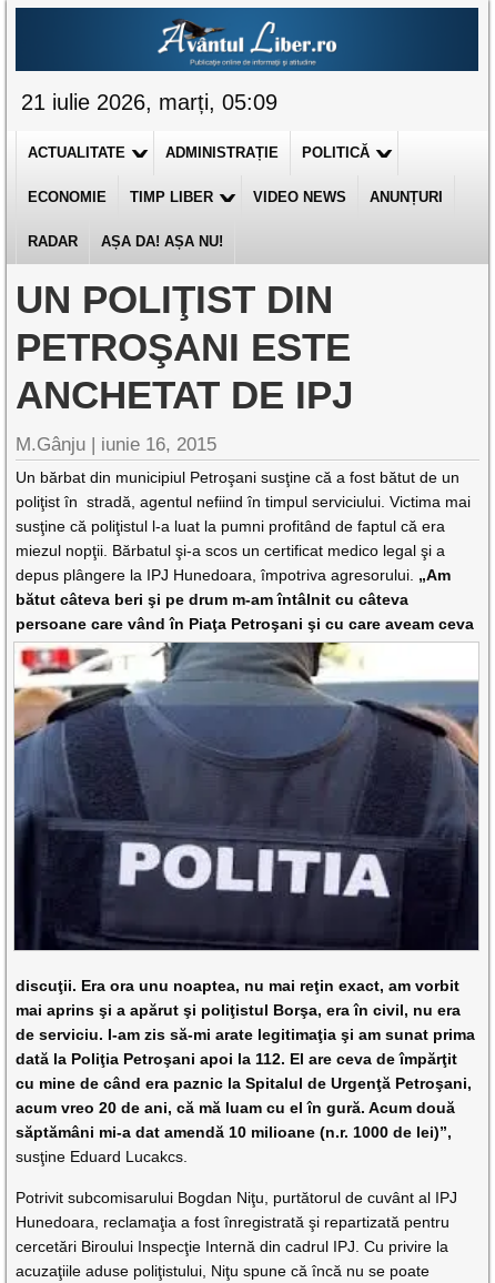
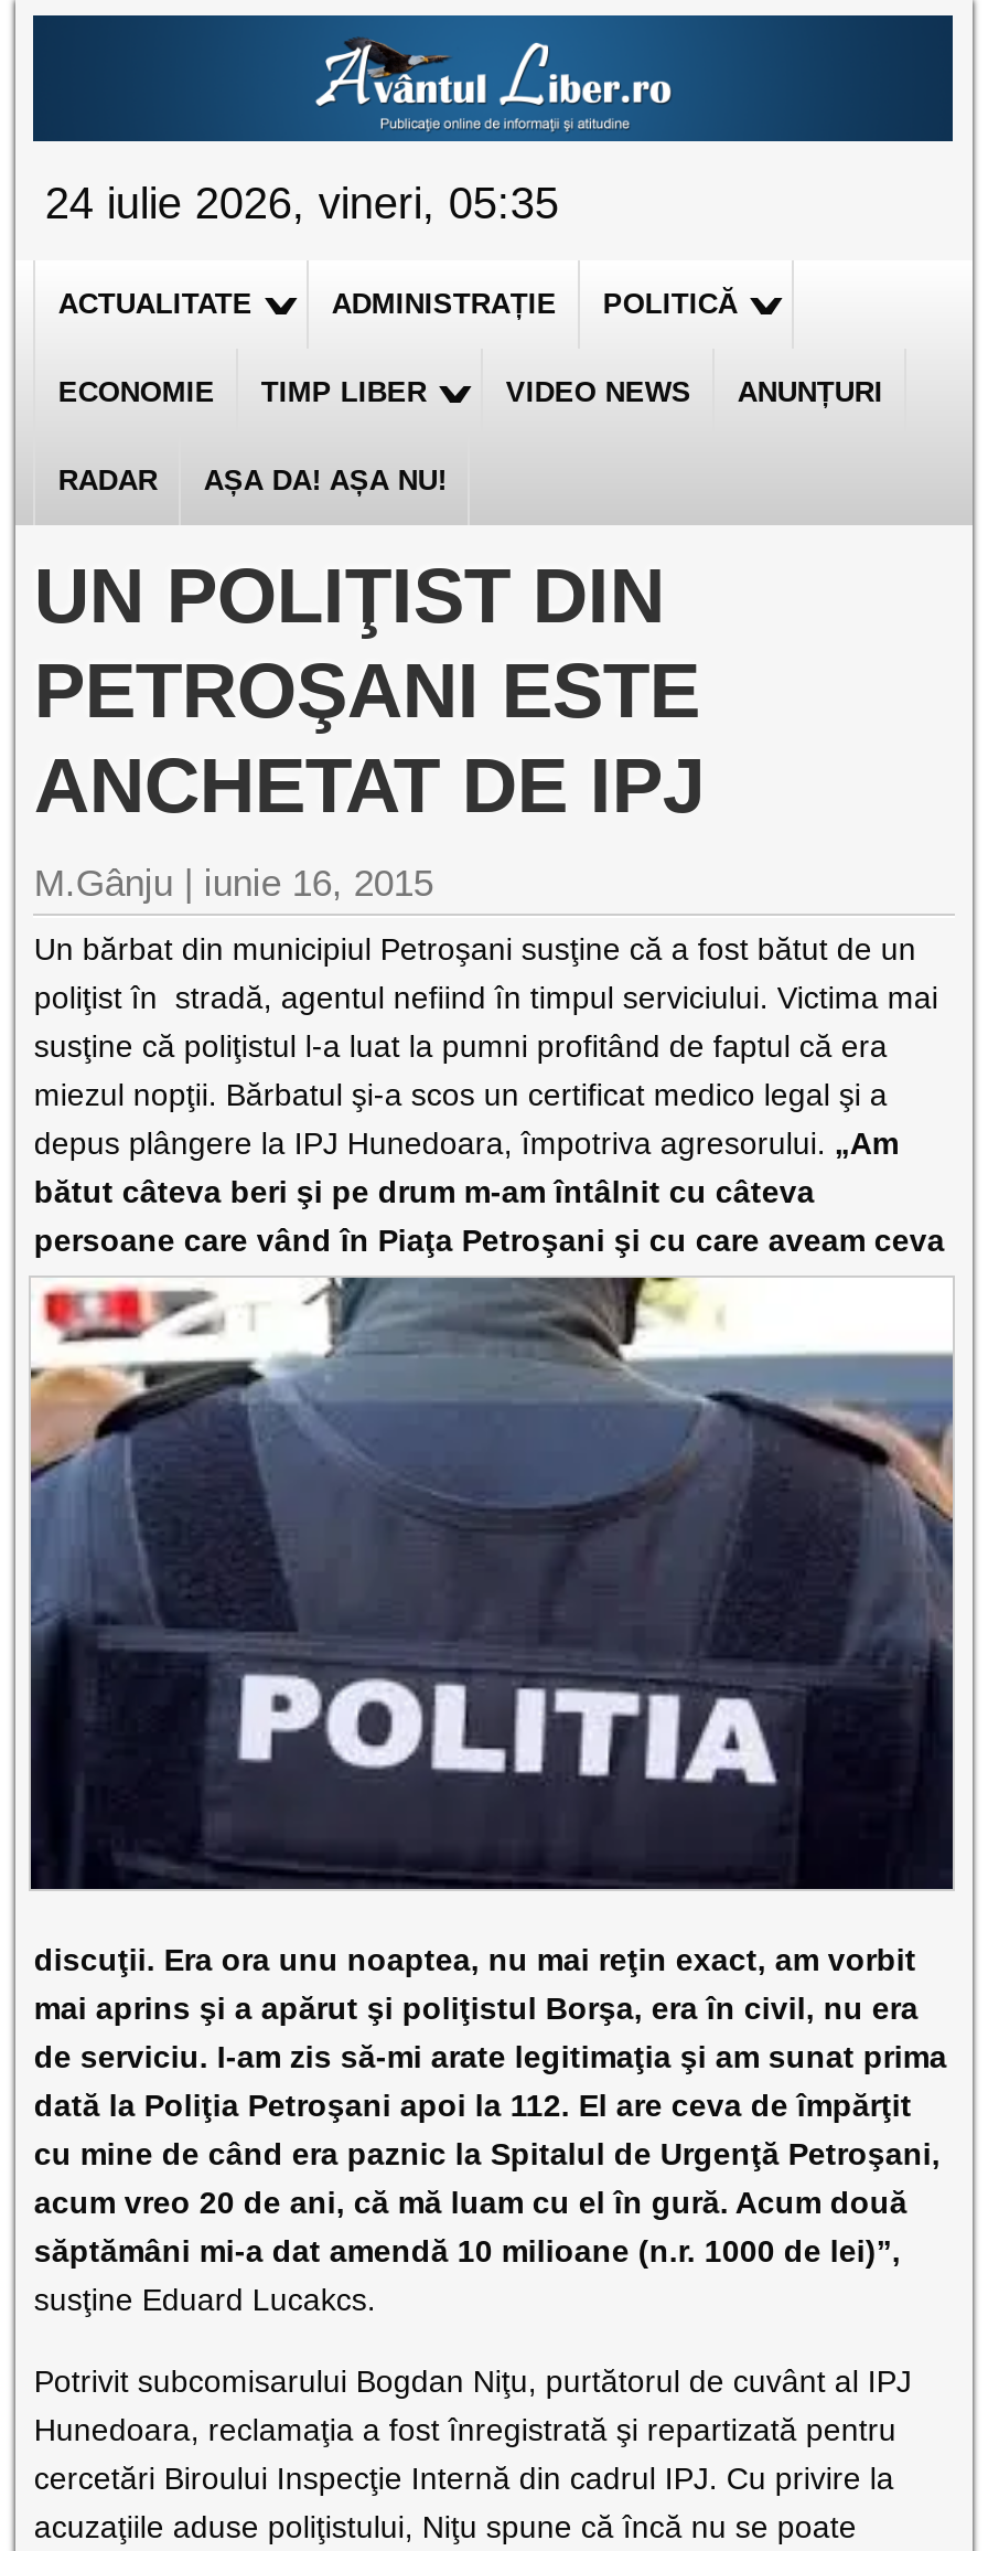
- 21 iulie 2026, marți, 05:09
+ 24 iulie 2026, vineri, 05:35
